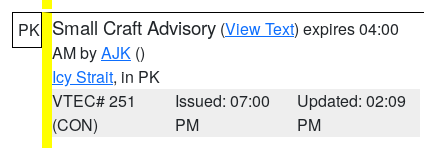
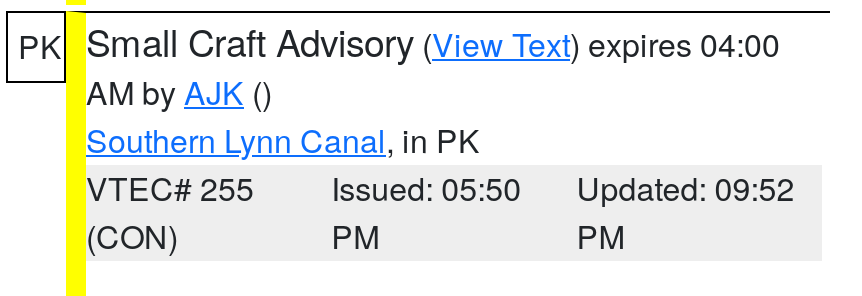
- Icy Strait, in PK
- VTEC# 251
+ Southern Lynn Canal, in PK
+ VTEC# 255

- Issued: 07:00
+ Issued: 05:50

- Updated: 02:09
+ Updated: 09:52
